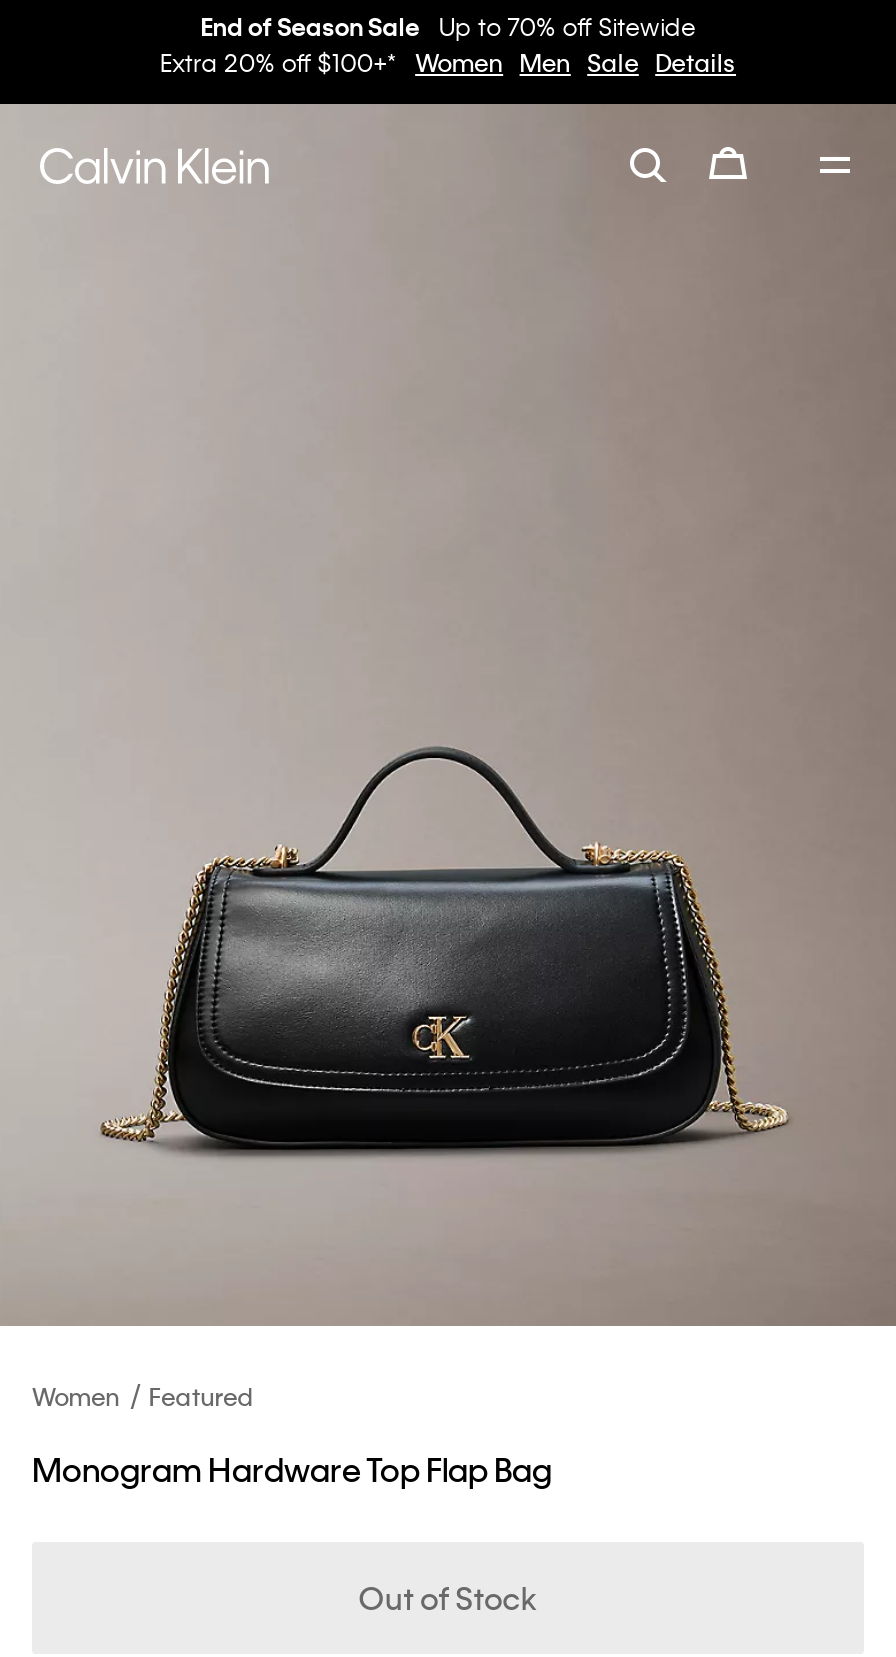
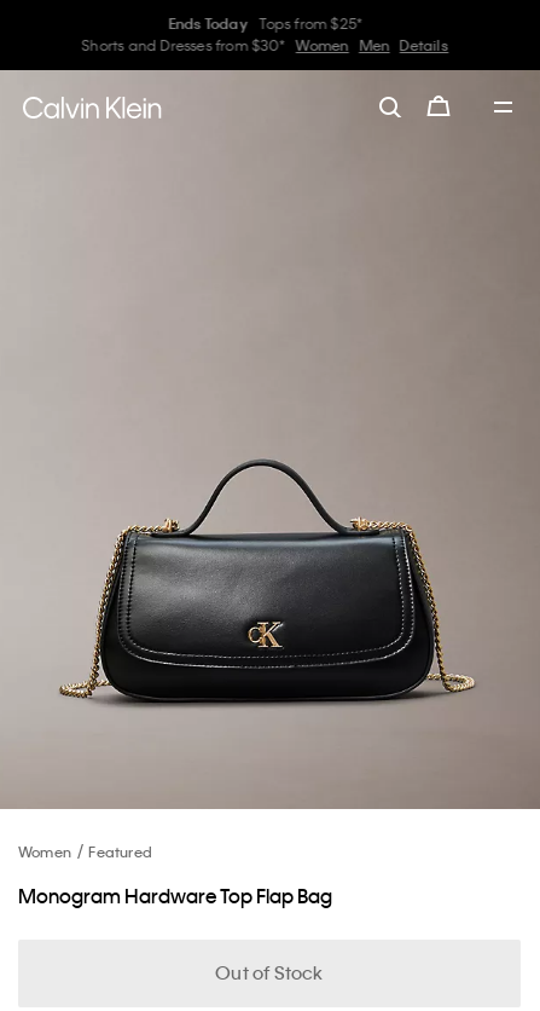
- End of Season Sale Up to 70% off Sitewide
- Extra 20% off $100+* Women Men Sale Details
+ Ends Today Tops from $25*
+ Shorts and Dresses from $30* Women Men Details
